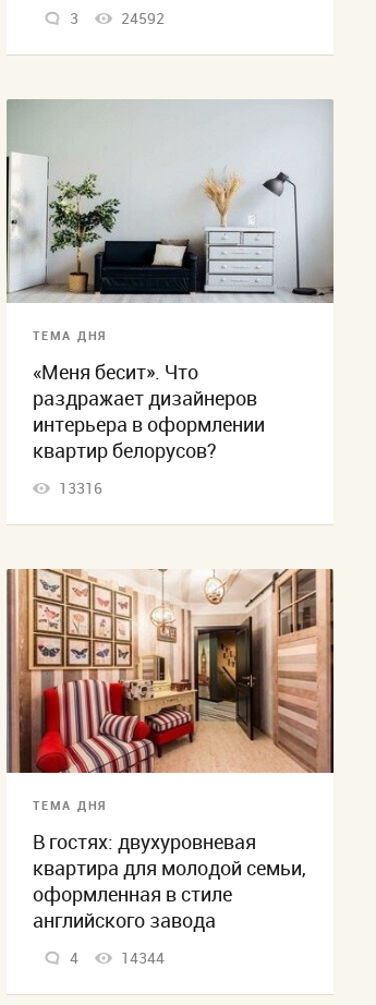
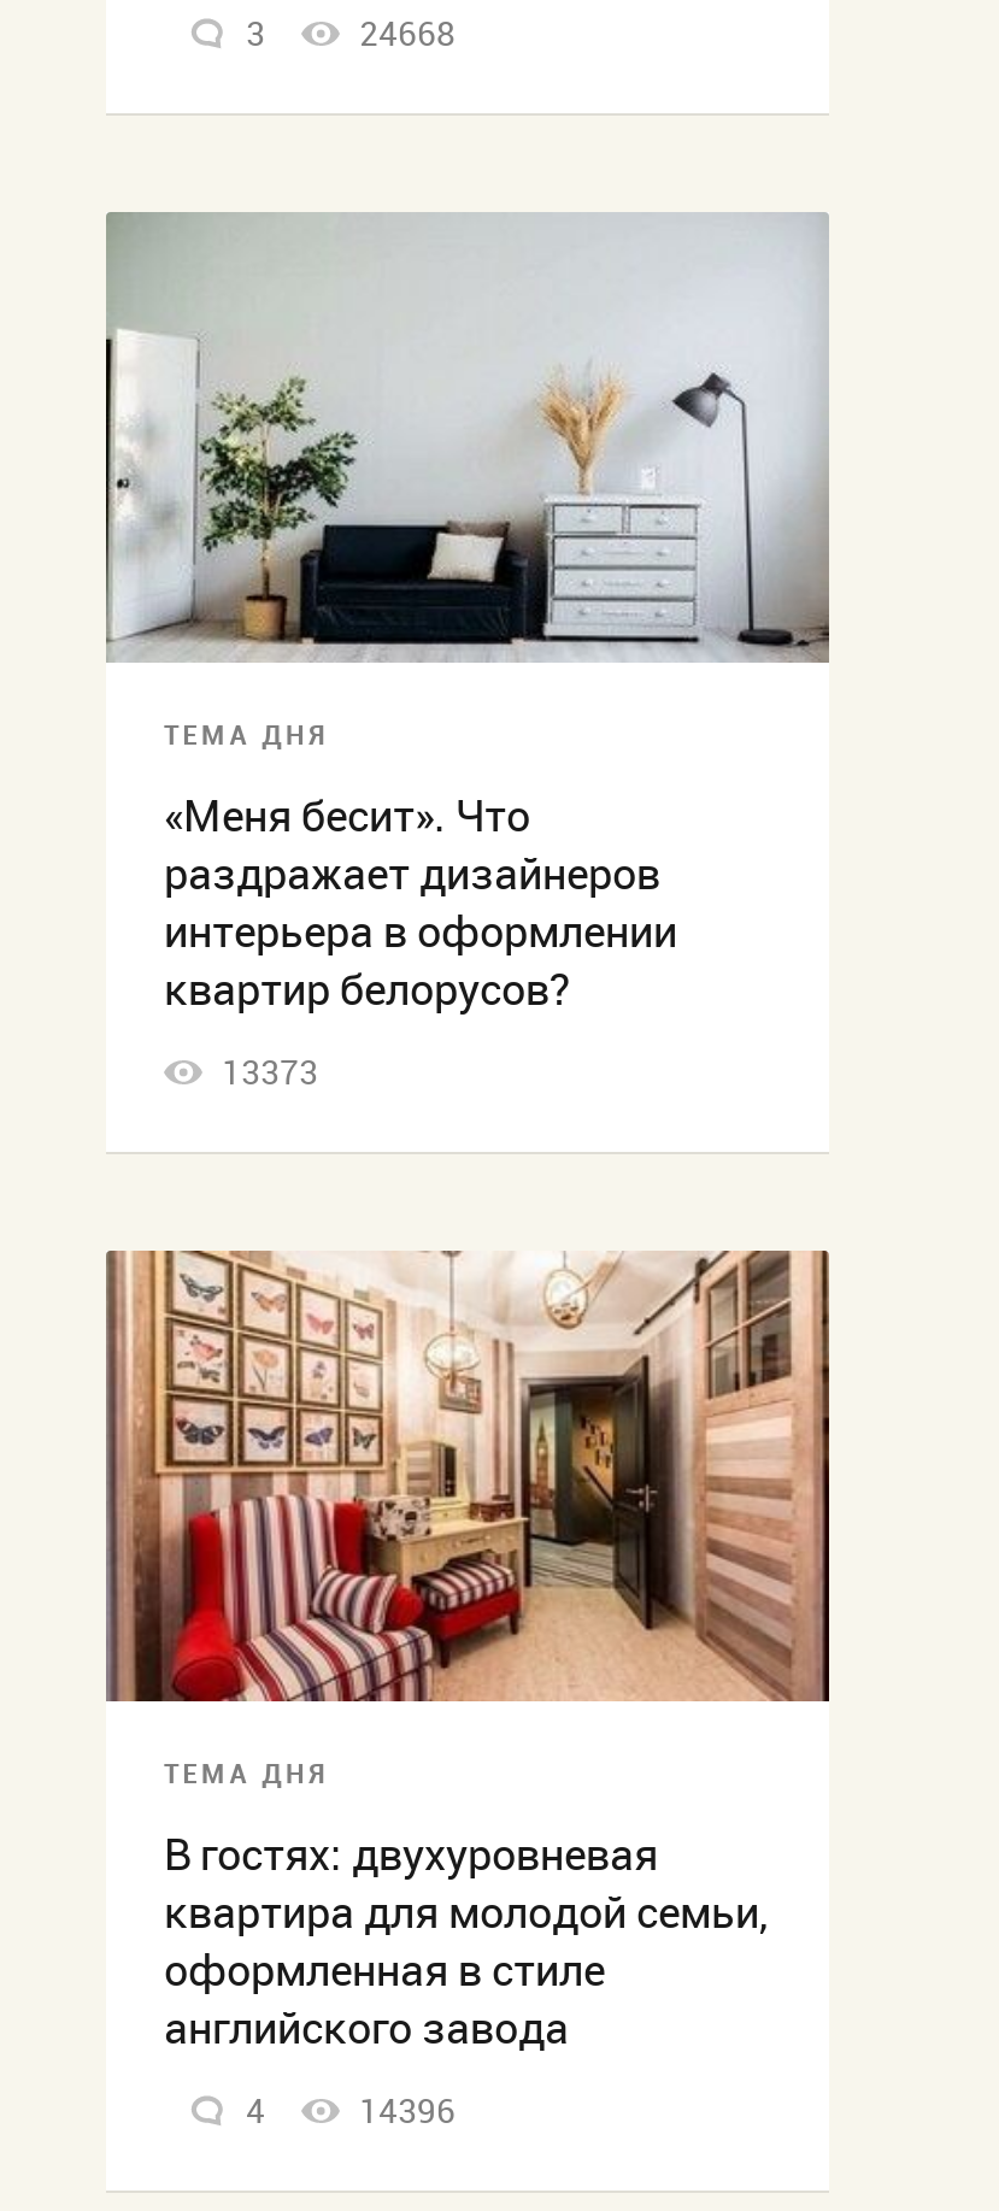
- 24592
+ 24668

- 13316
+ 13373

- 14344
+ 14396
